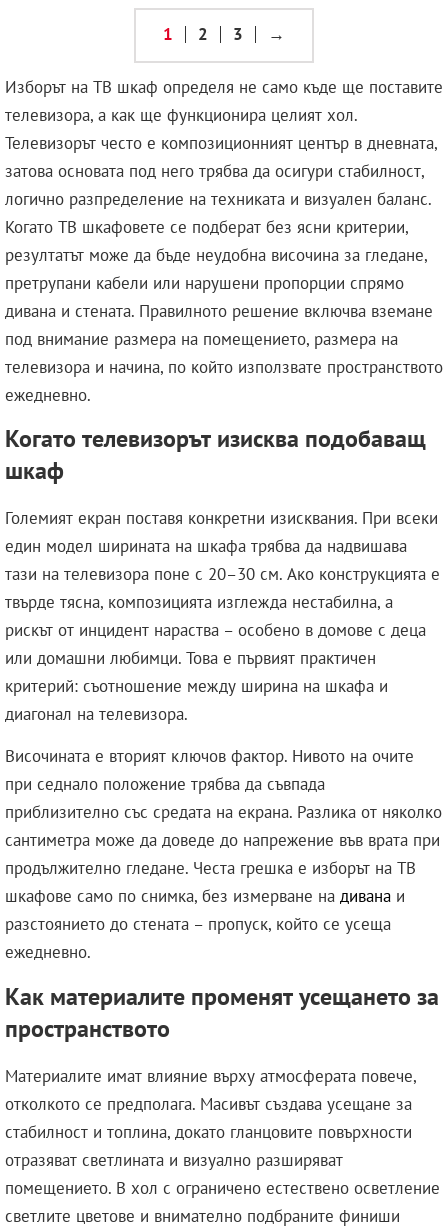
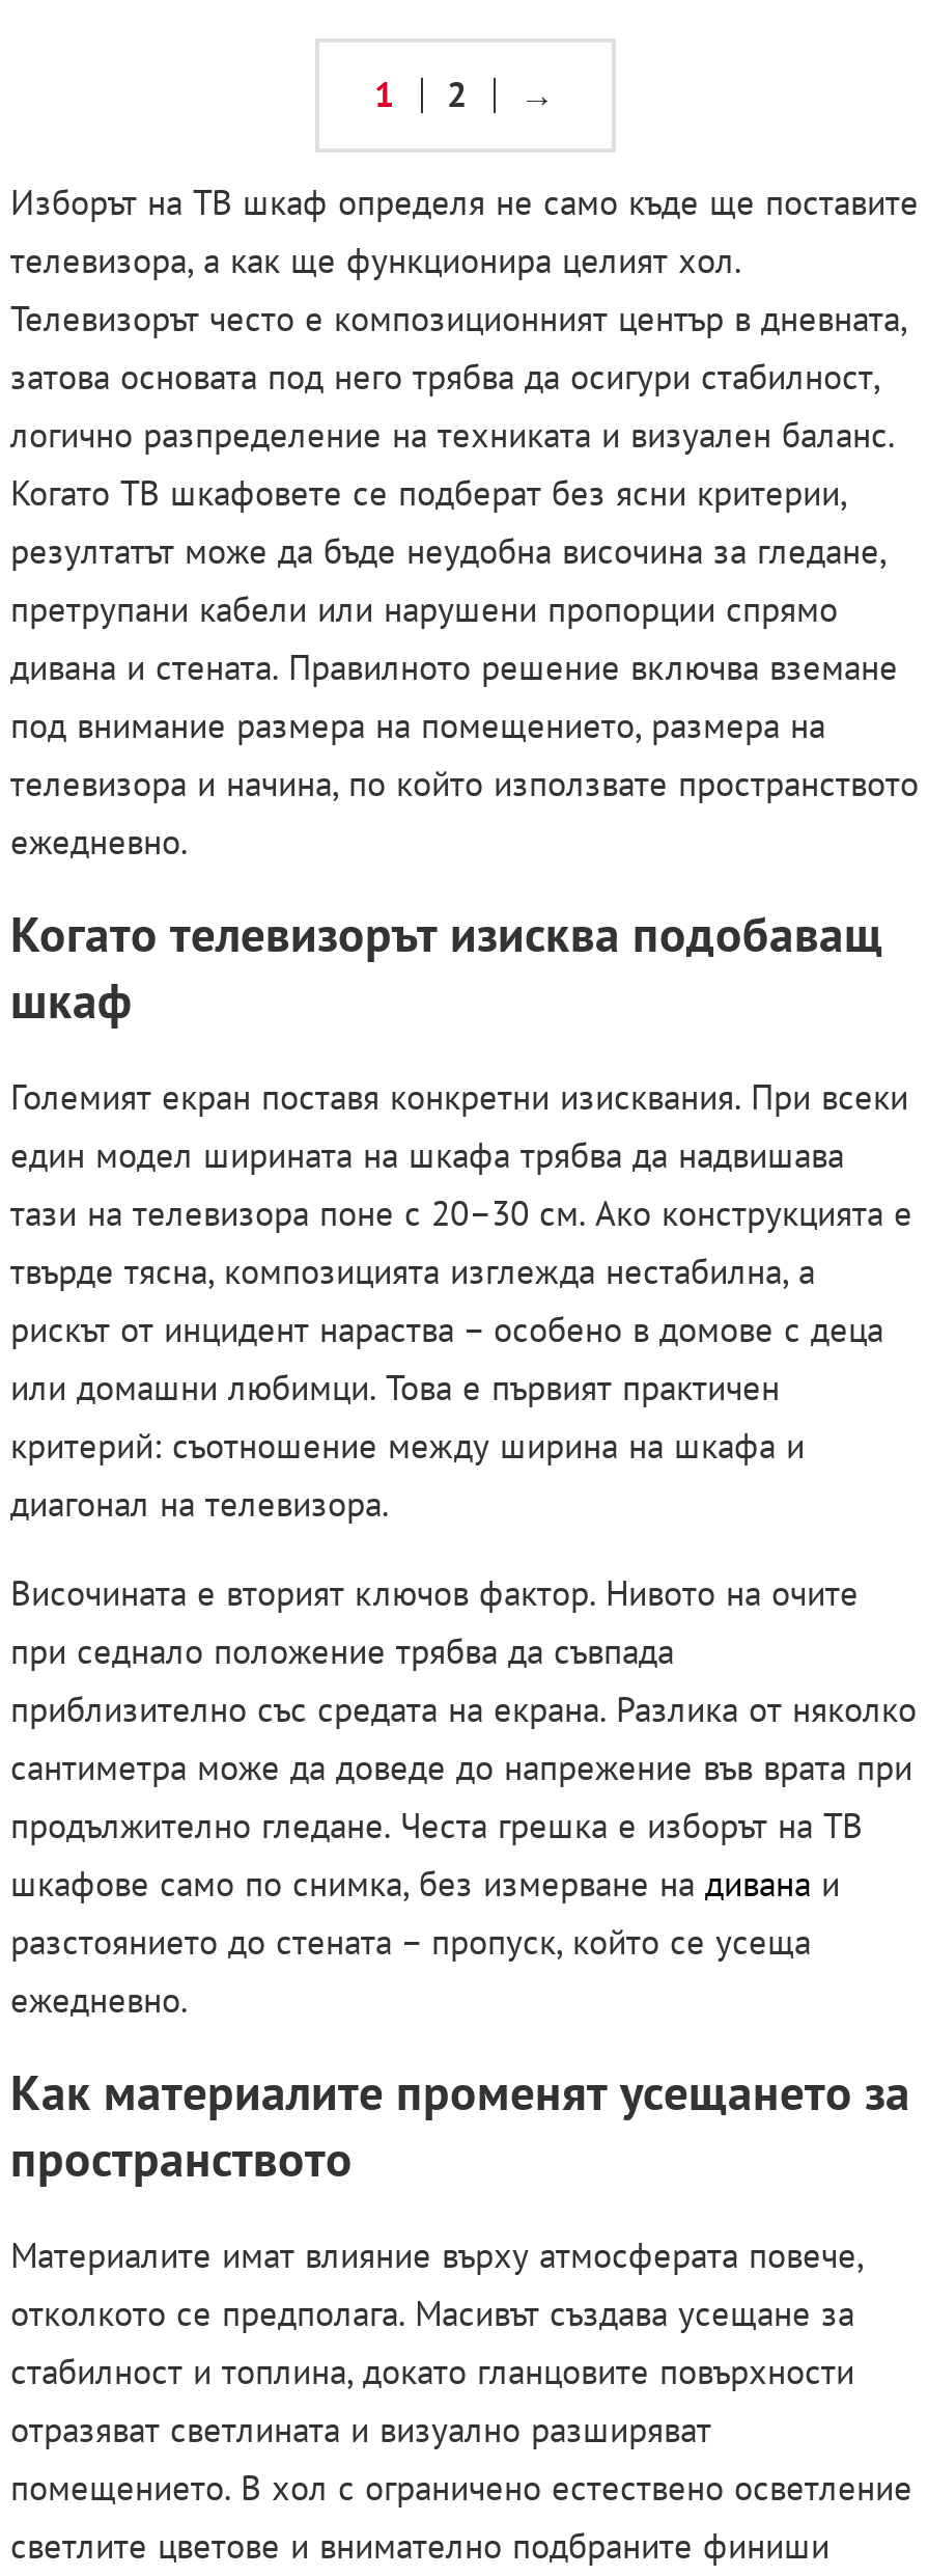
- 3
